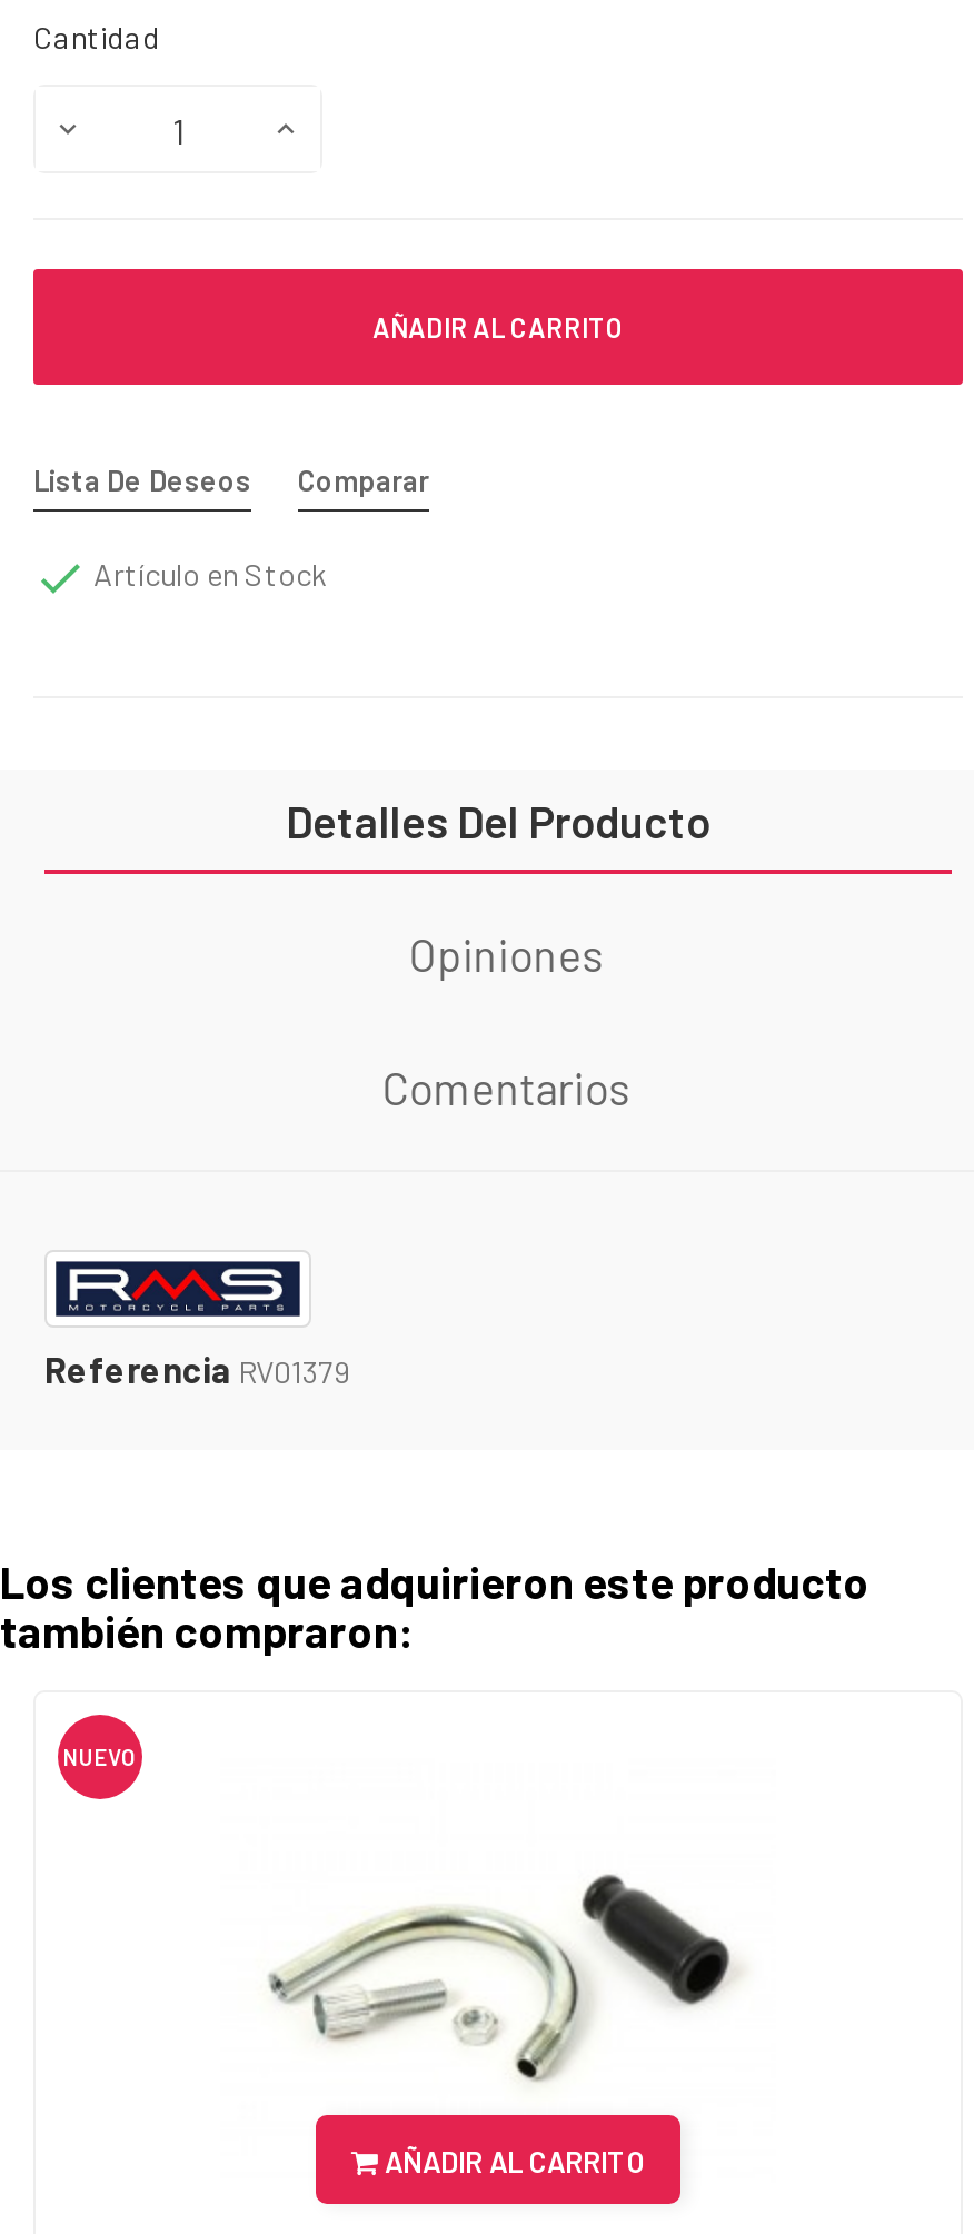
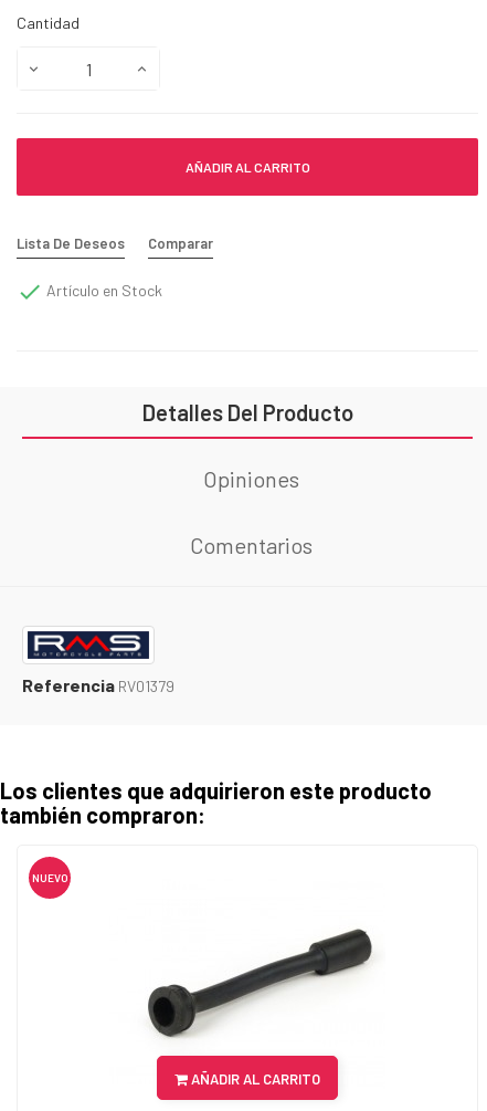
- [image]
+ [image]
